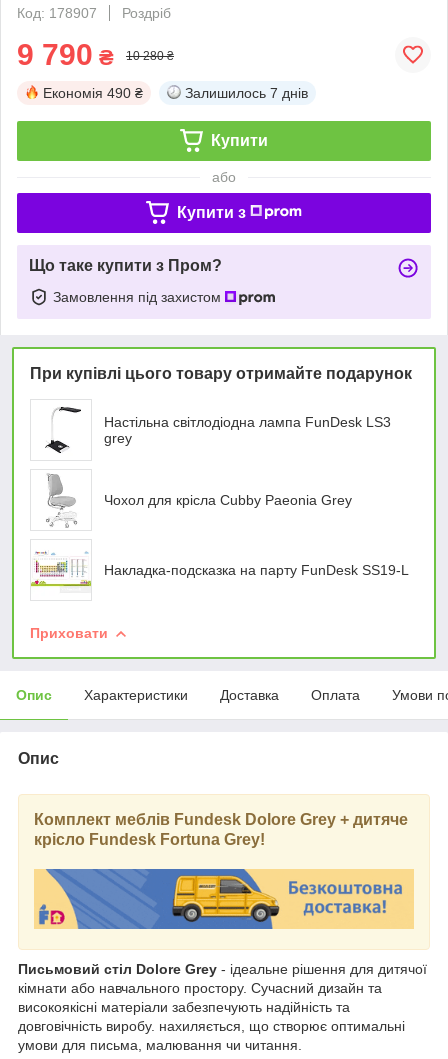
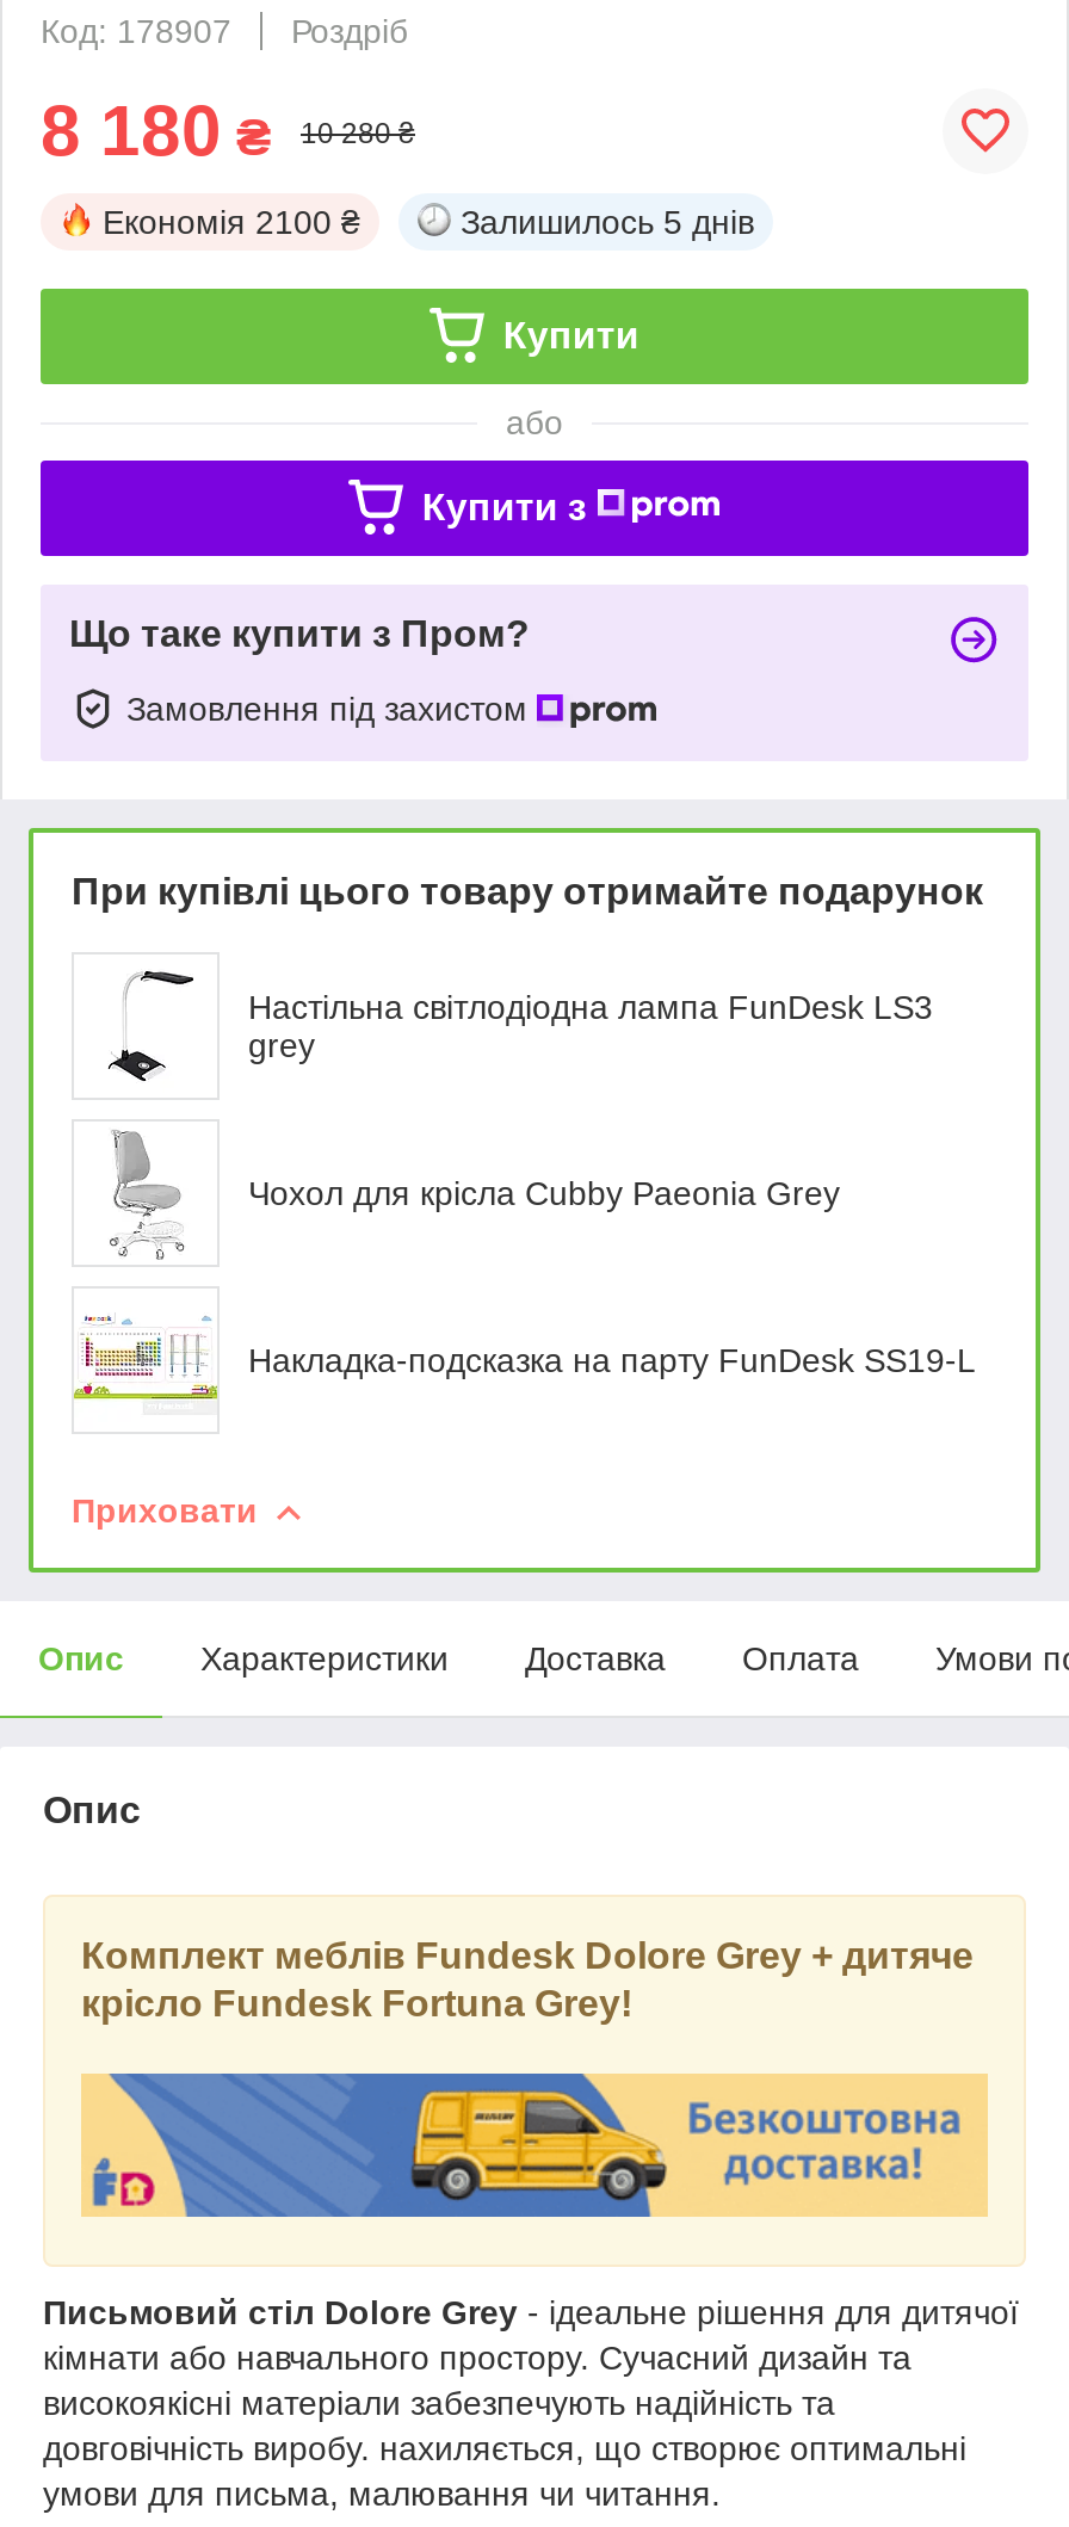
- 9 790 ₴
+ 8 180 ₴

- Економія 490 ₴
+ Економія 2100 ₴

- Залишилось 7 днів
+ Залишилось 5 днів
